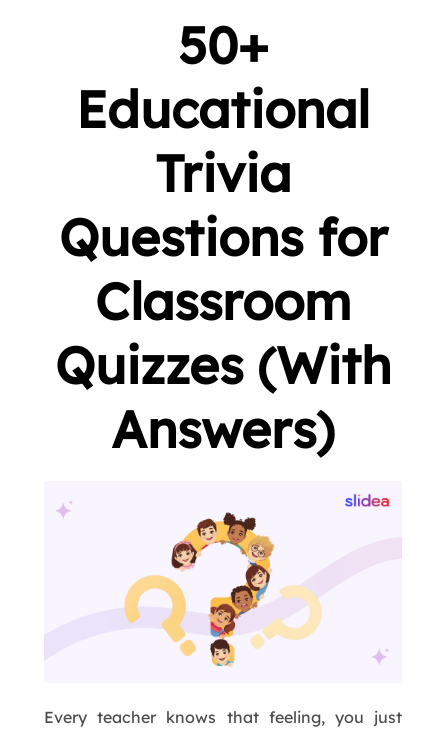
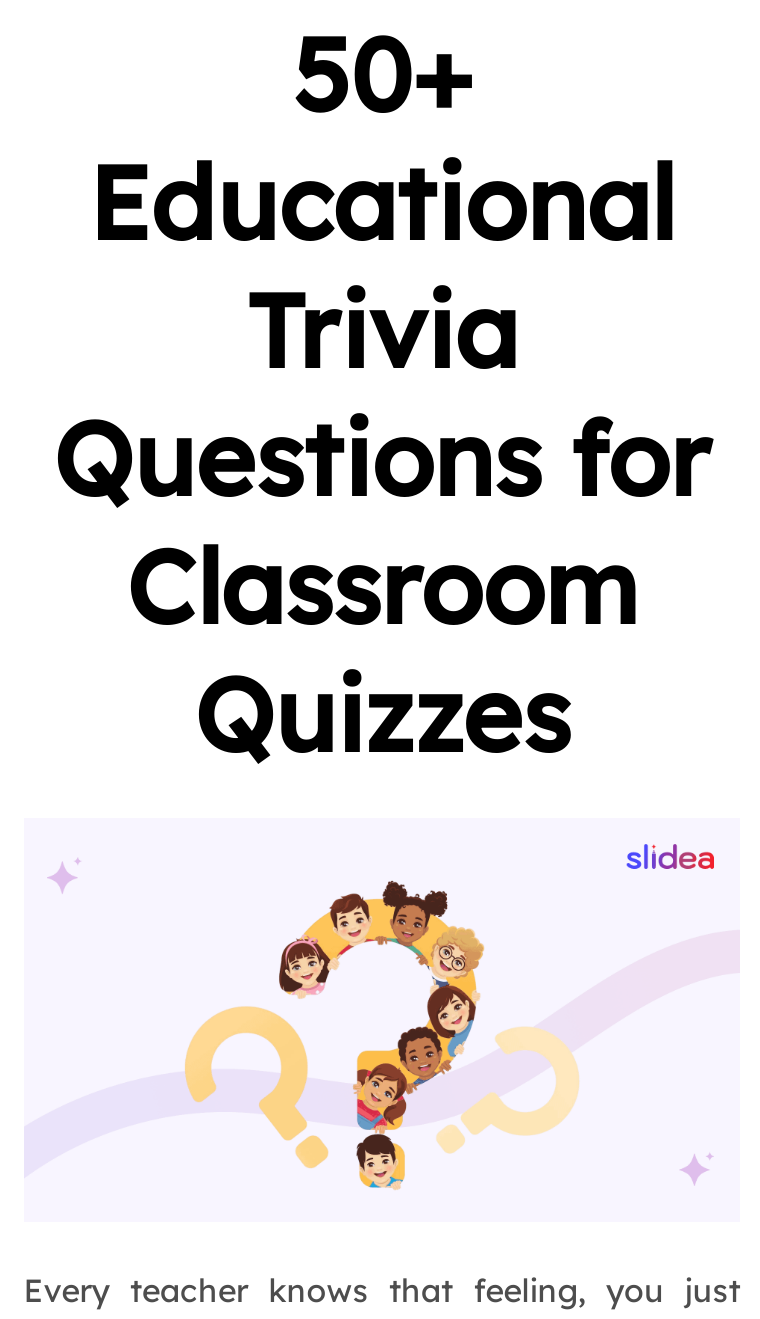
- Quizzes (With
- Answers)
+ Quizzes
